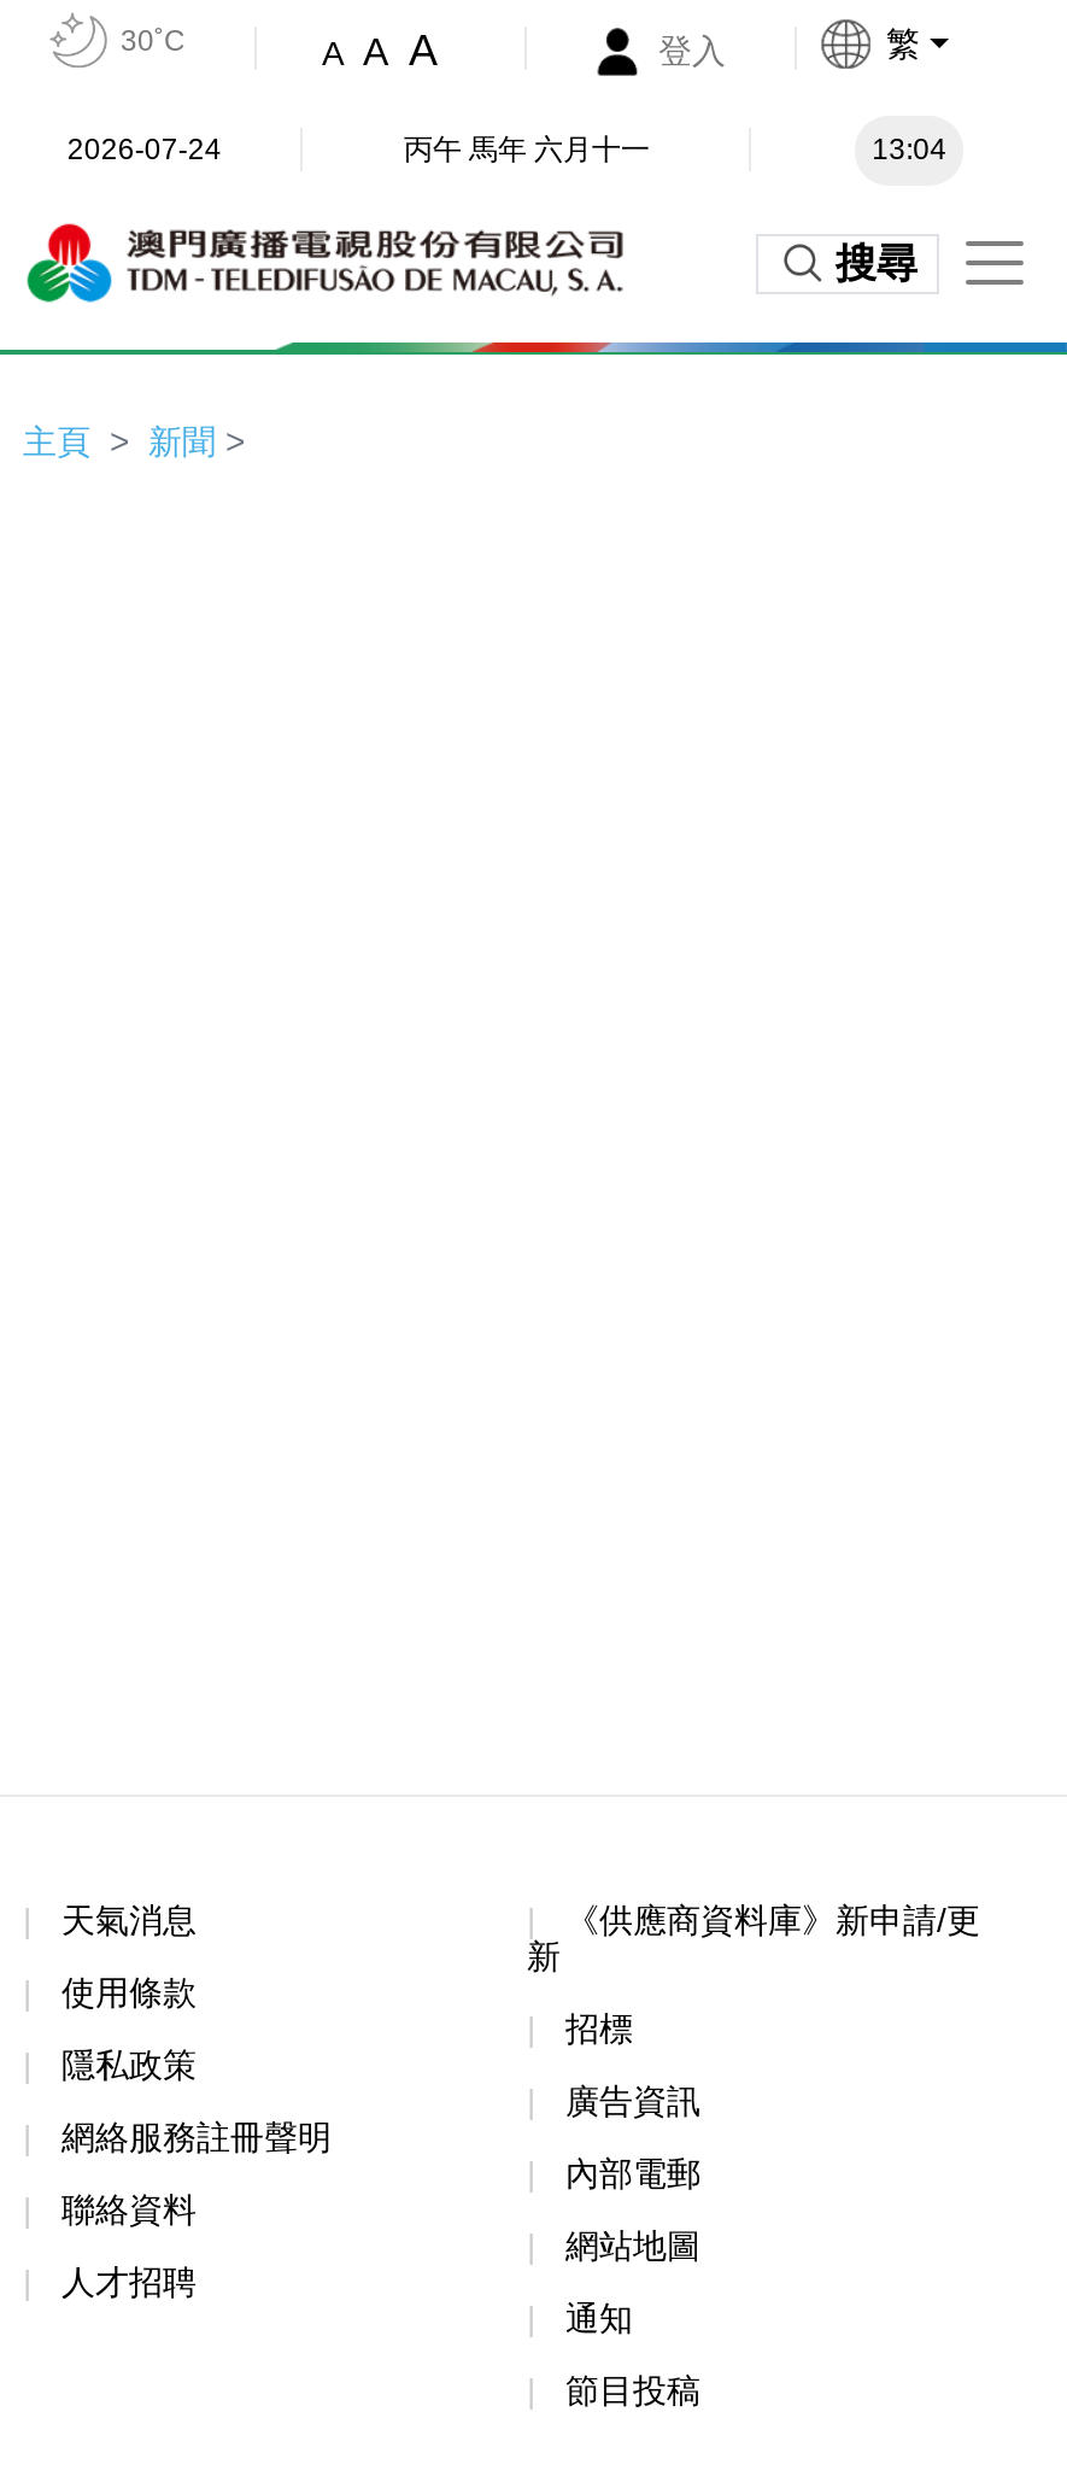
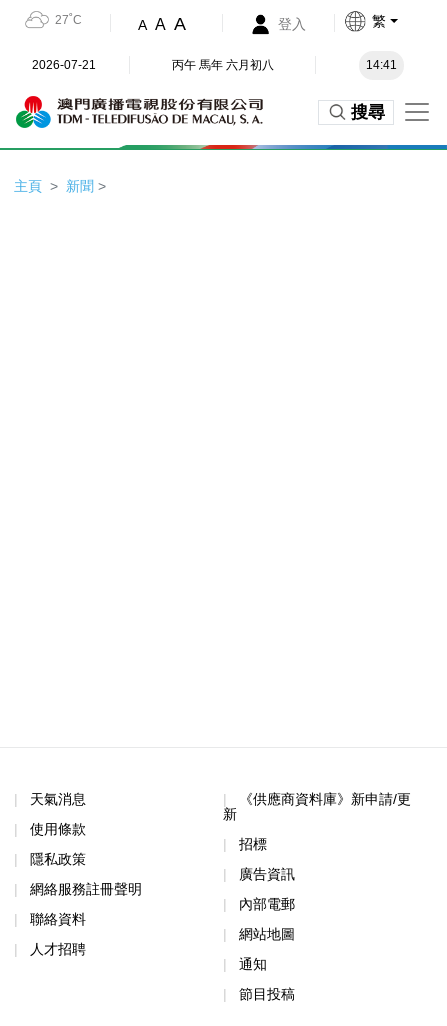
- 30˚C
+ 27˚C

- 2026-07-24
+ 2026-07-21

- 丙午 馬年 六月十一
+ 丙午 馬年 六月初八

- 13:04
+ 14:41
